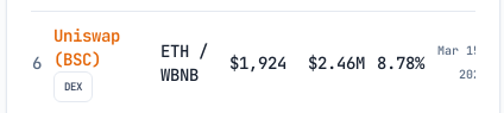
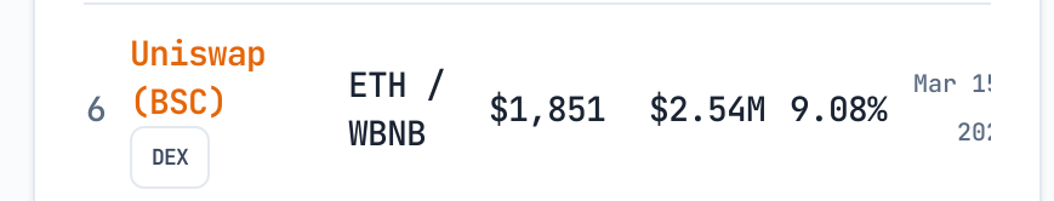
- $1,924
- $2.46M 8.78%
+ $1,851
+ $2.54M 9.08%
